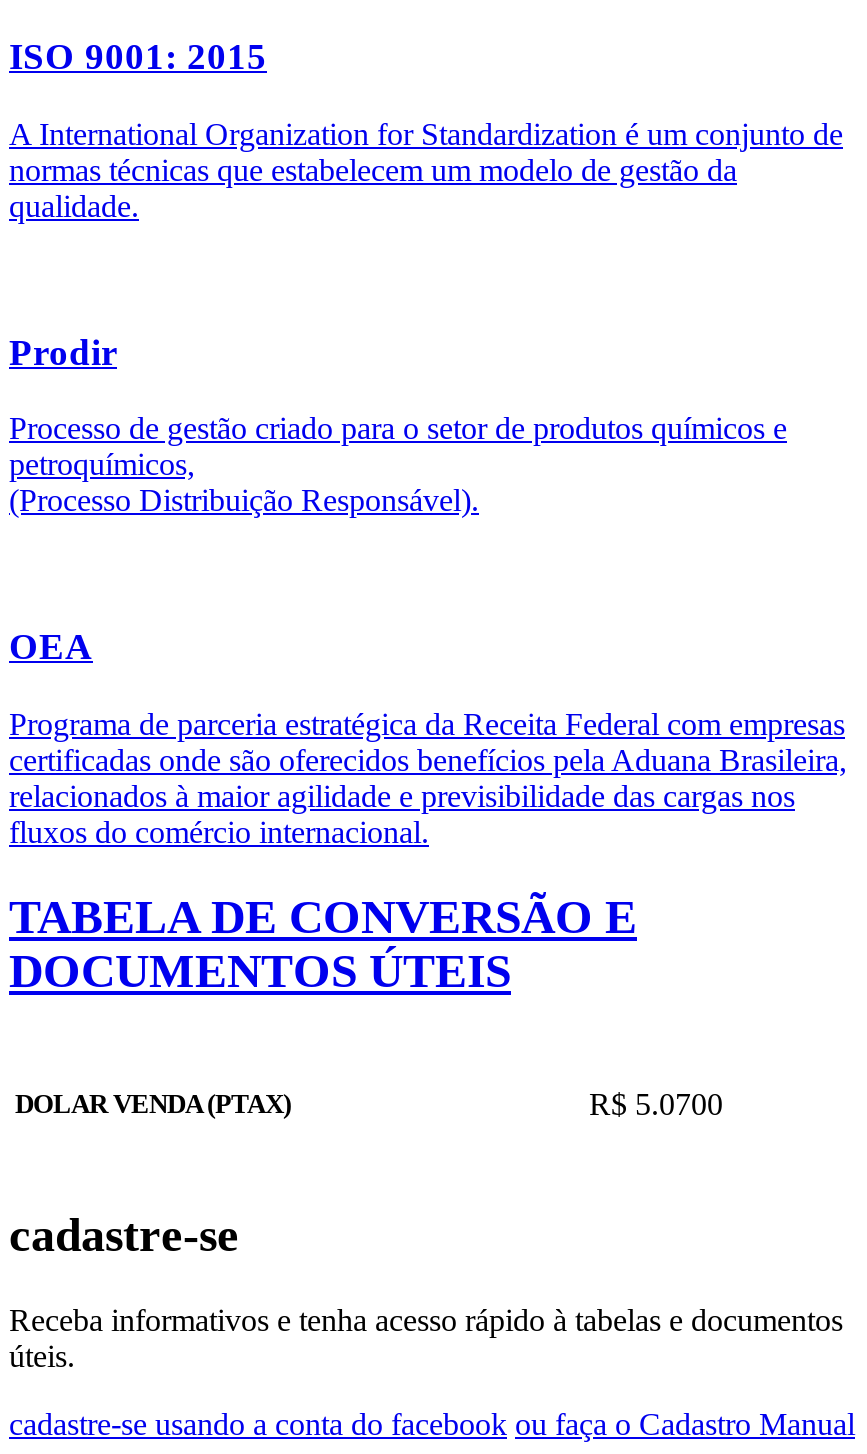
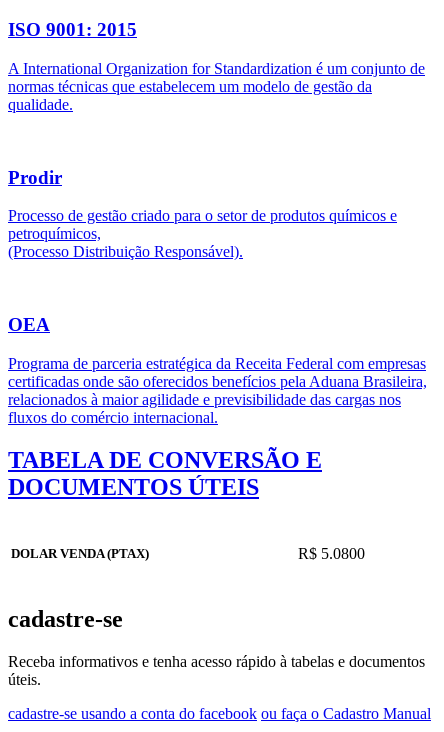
- R$ 5.0700
+ R$ 5.0800
